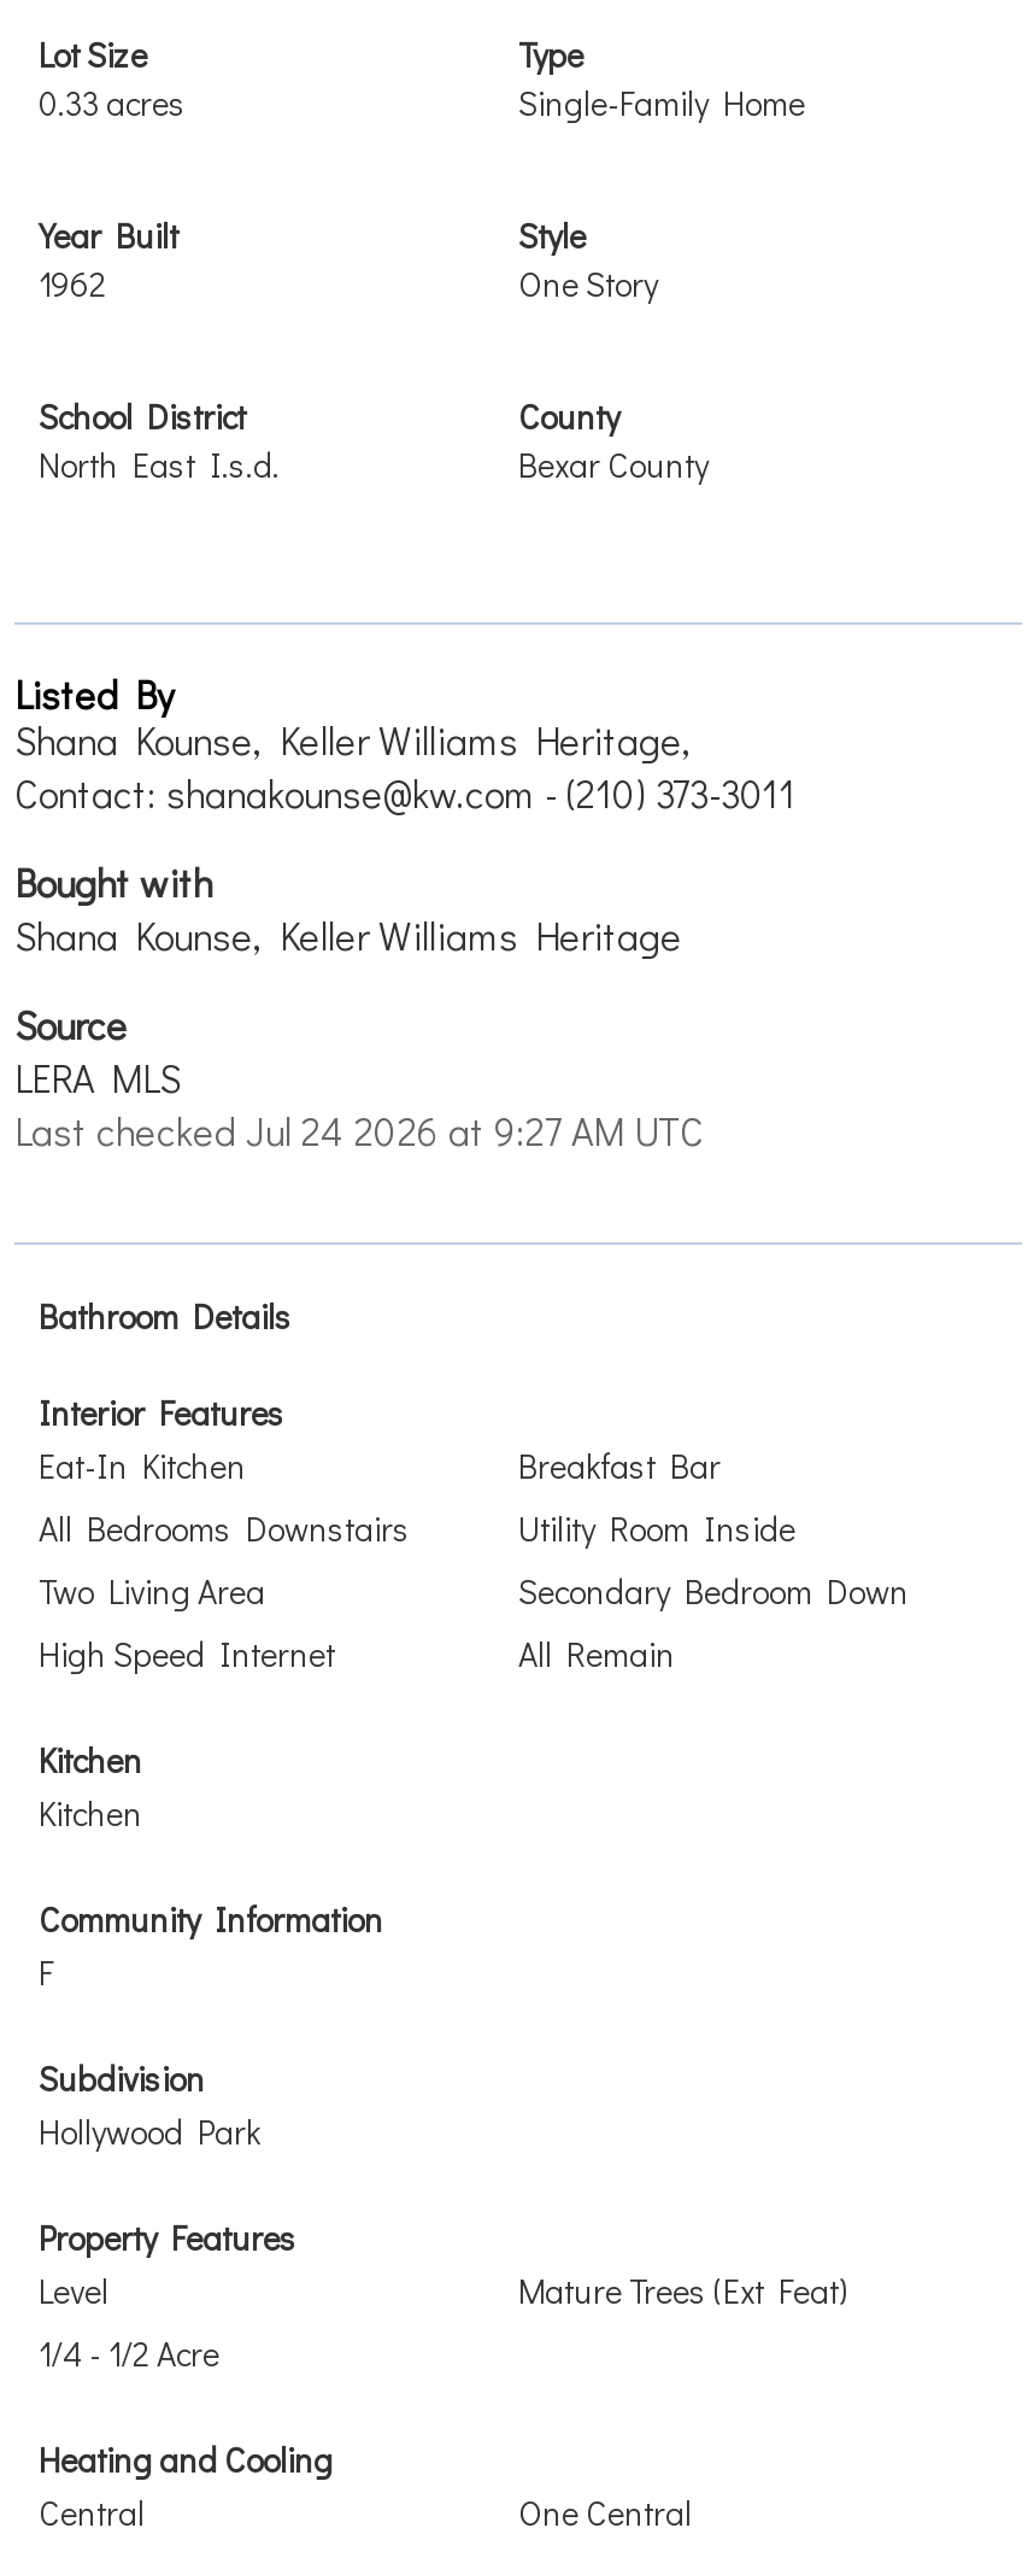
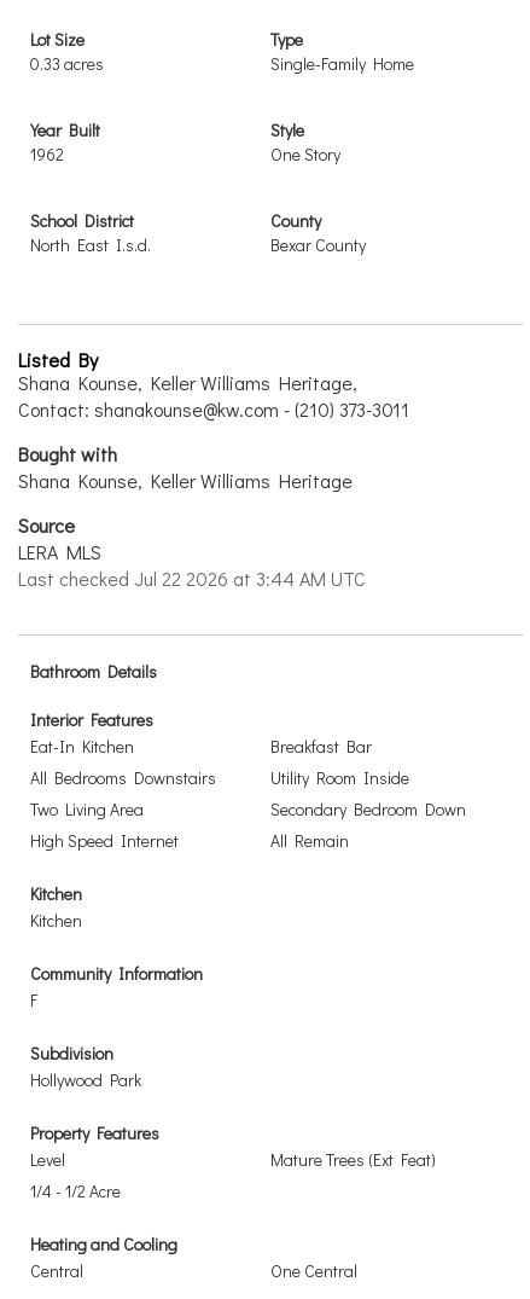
- Last checked Jul 24 2026 at 9:27 AM UTC
+ Last checked Jul 22 2026 at 3:44 AM UTC
